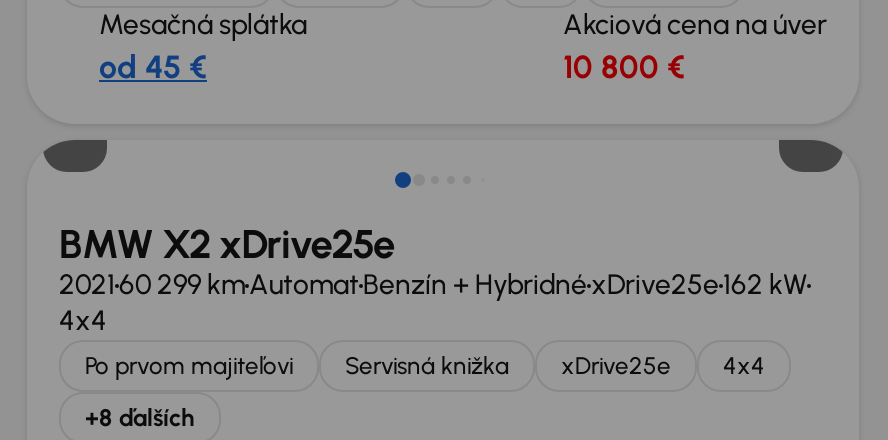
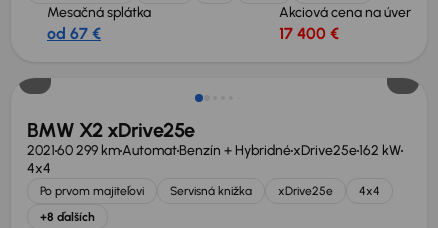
- od 45 €
+ od 67 €

- 10 800 €
+ 17 400 €
